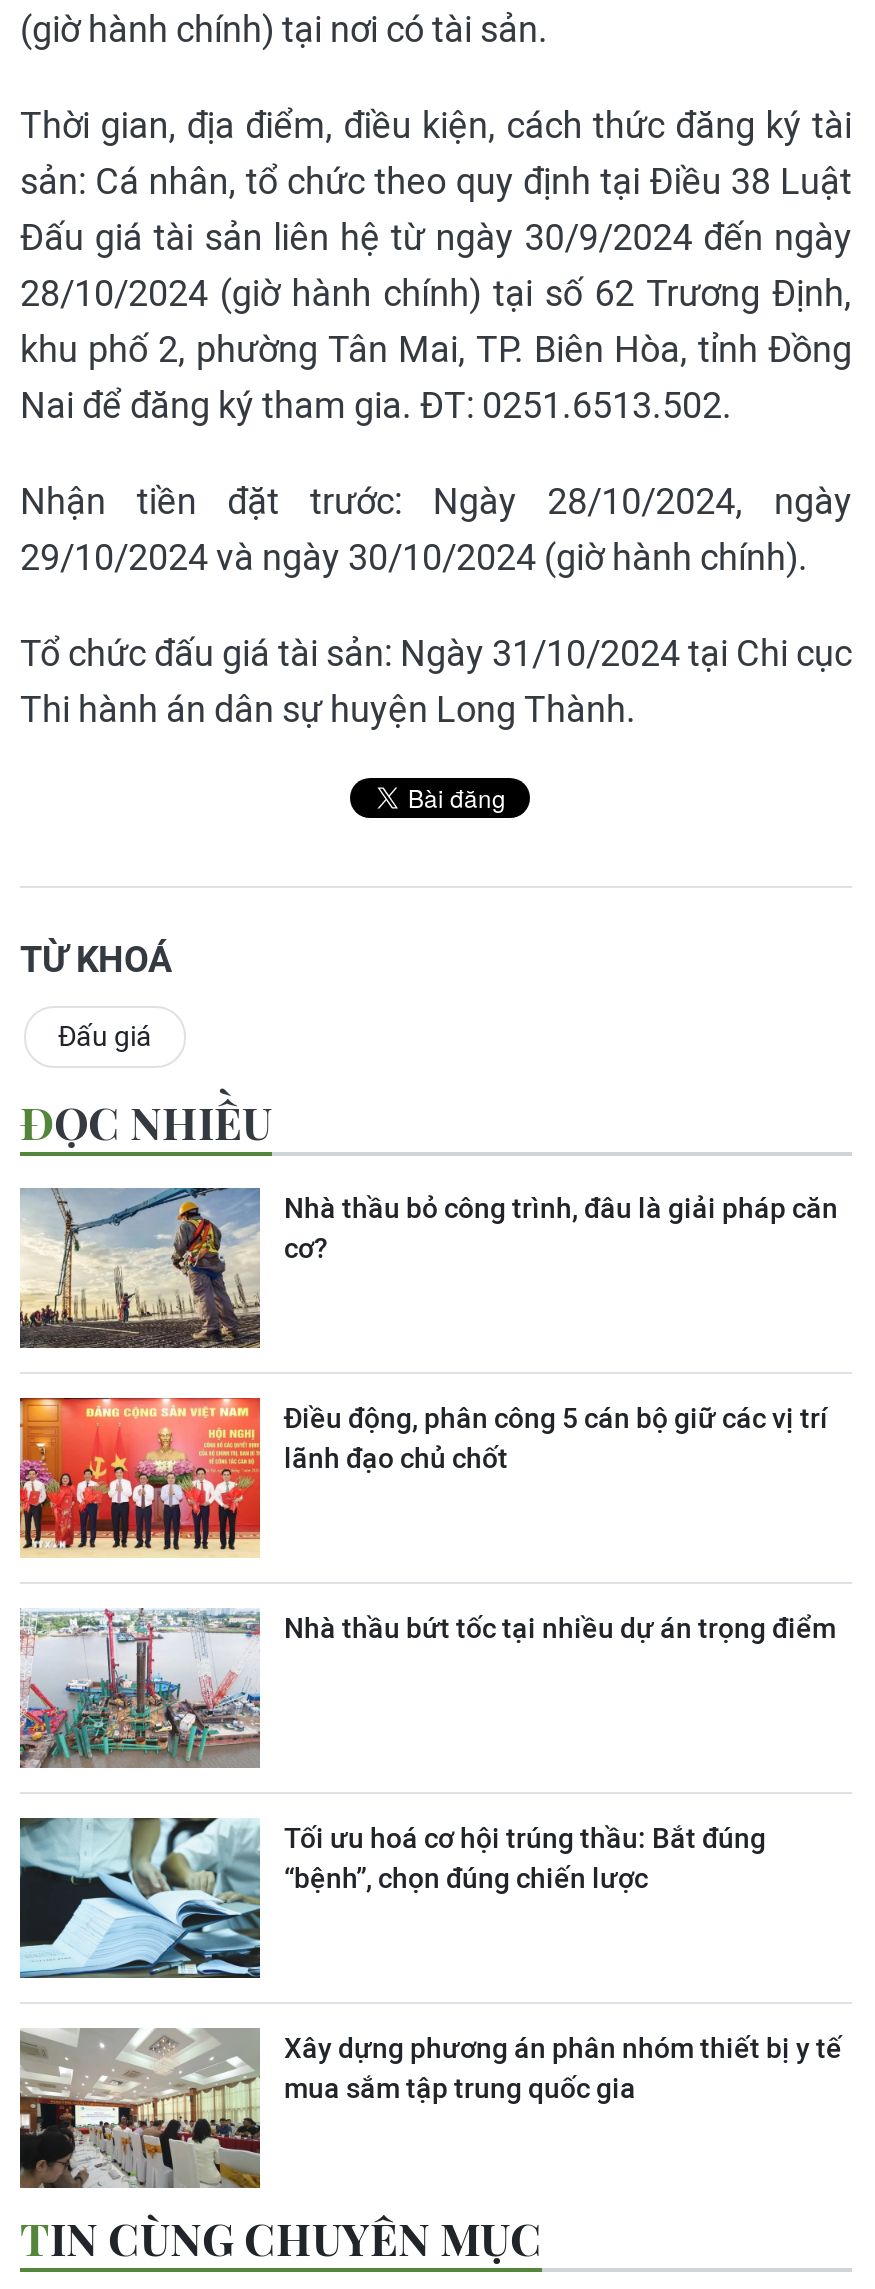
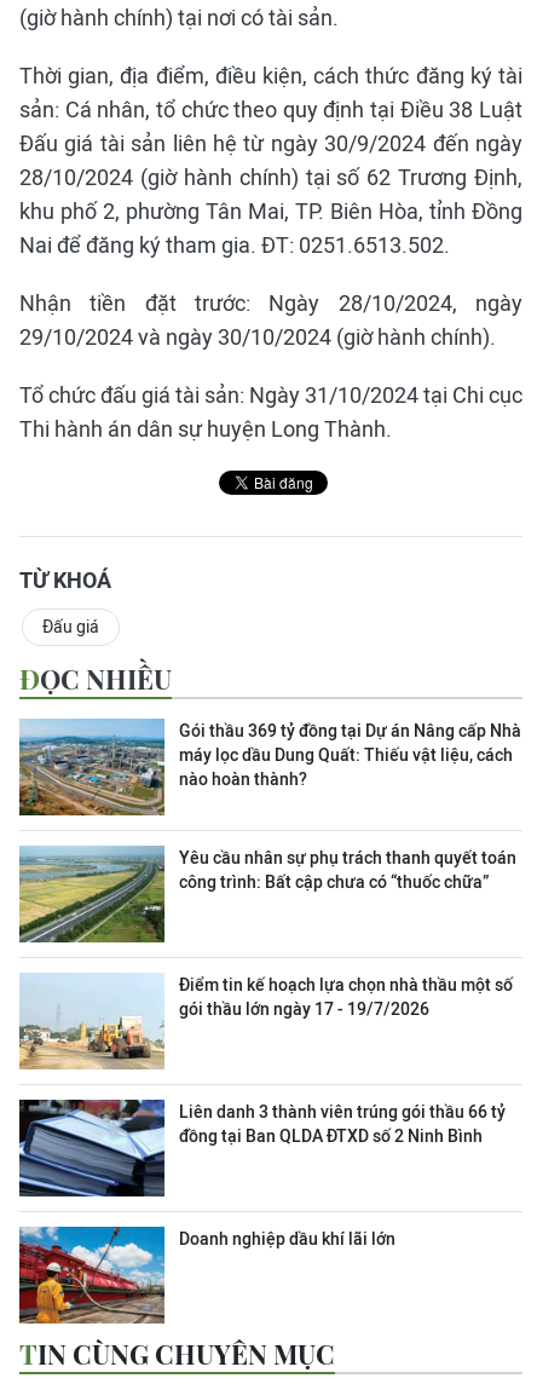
- [image]
- Nhà thầu bỏ công trình, đâu là giải pháp căn
- cơ?
+ [image]
+ Gói thầu 369 tỷ đồng tại Dự án Nâng cấp Nhà
+ máy lọc dầu Dung Quất: Thiếu vật liệu, cách
+ nào hoàn thành?

- [image]
- Điều động, phân công 5 cán bộ giữ các vị trí
- lãnh đạo chủ chốt
+ [image]
+ Yêu cầu nhân sự phụ trách thanh quyết toán
+ công trình: Bất cập chưa có “thuốc chữa”

- [image]
- Nhà thầu bứt tốc tại nhiều dự án trọng điểm
+ [image]
+ Điểm tin kế hoạch lựa chọn nhà thầu một số
+ gói thầu lớn ngày 17 - 19/7/2026

- [image]
- Tối ưu hoá cơ hội trúng thầu: Bắt đúng
- “bệnh”, chọn đúng chiến lược
+ [image]
+ Liên danh 3 thành viên trúng gói thầu 66 tỷ
+ đồng tại Ban QLDA ĐTXD số 2 Ninh Bình

- [image]
- Xây dựng phương án phân nhóm thiết bị y tế
- mua sắm tập trung quốc gia
+ [image]
+ Doanh nghiệp dầu khí lãi lớn
